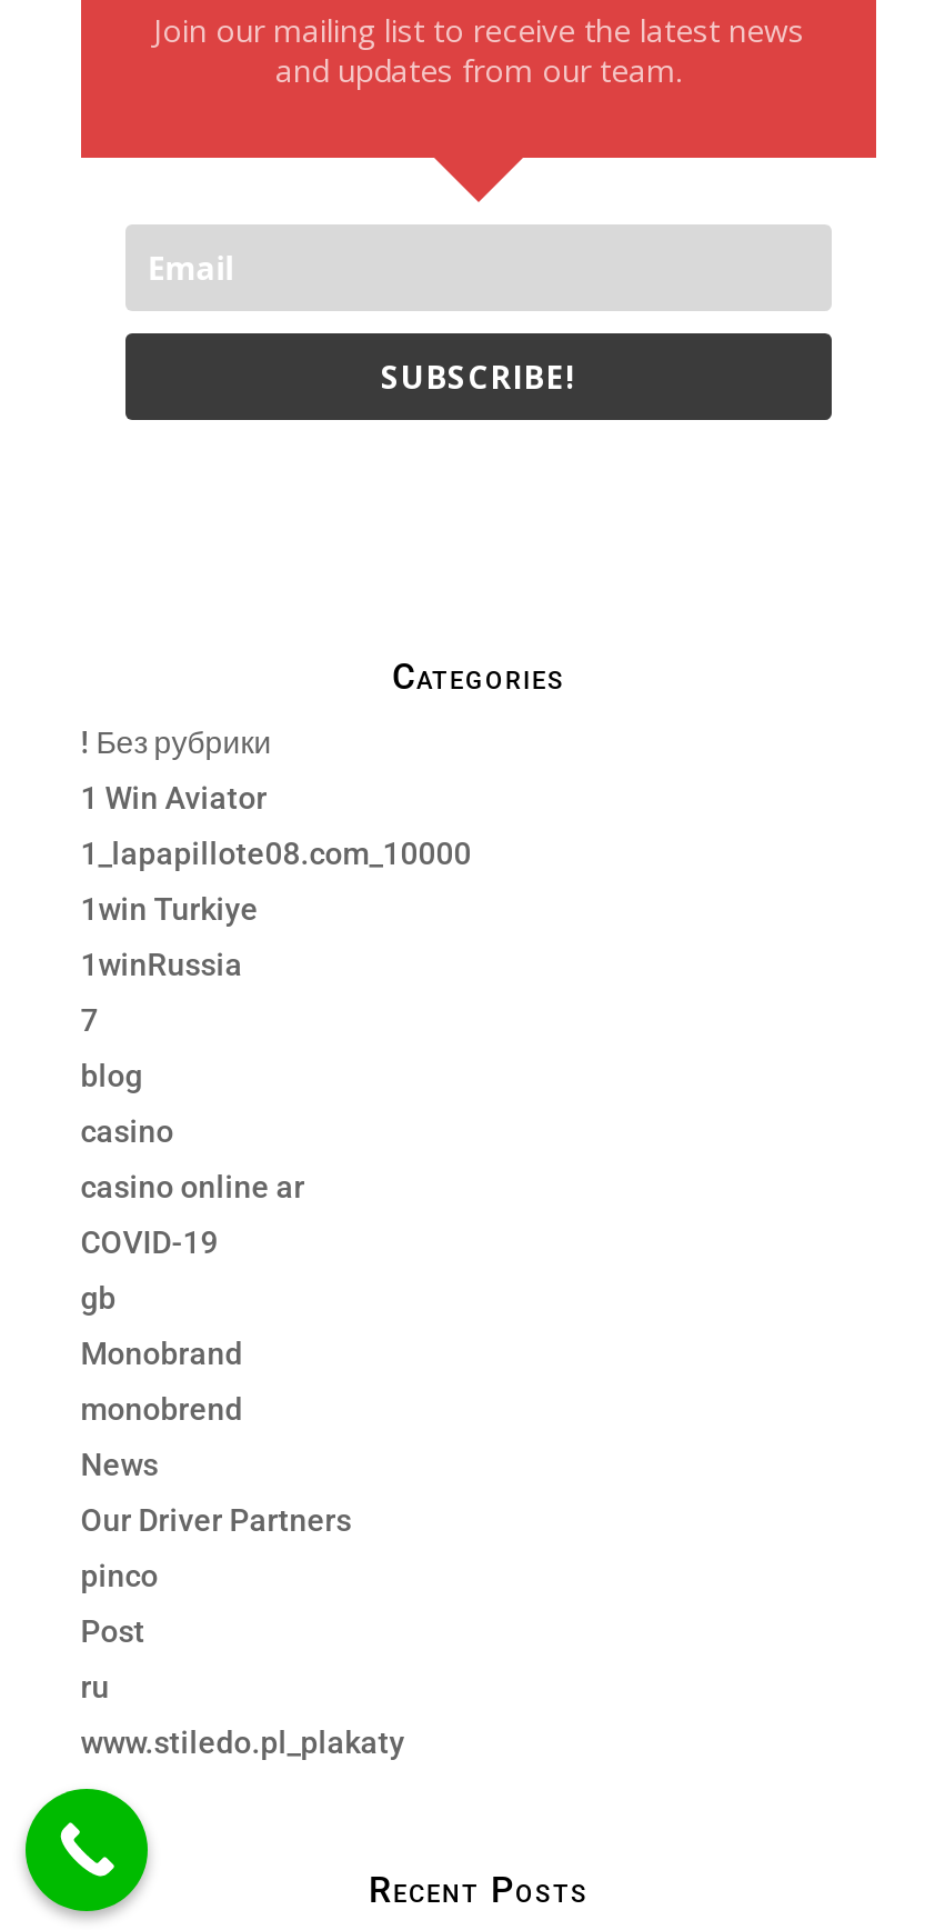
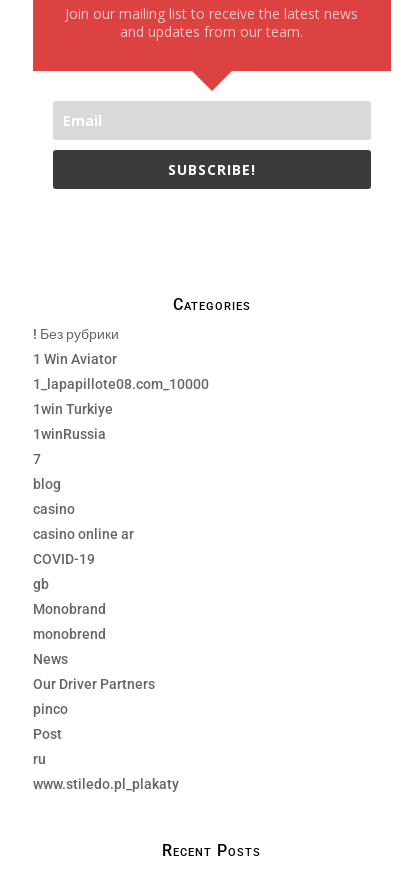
- [image]
